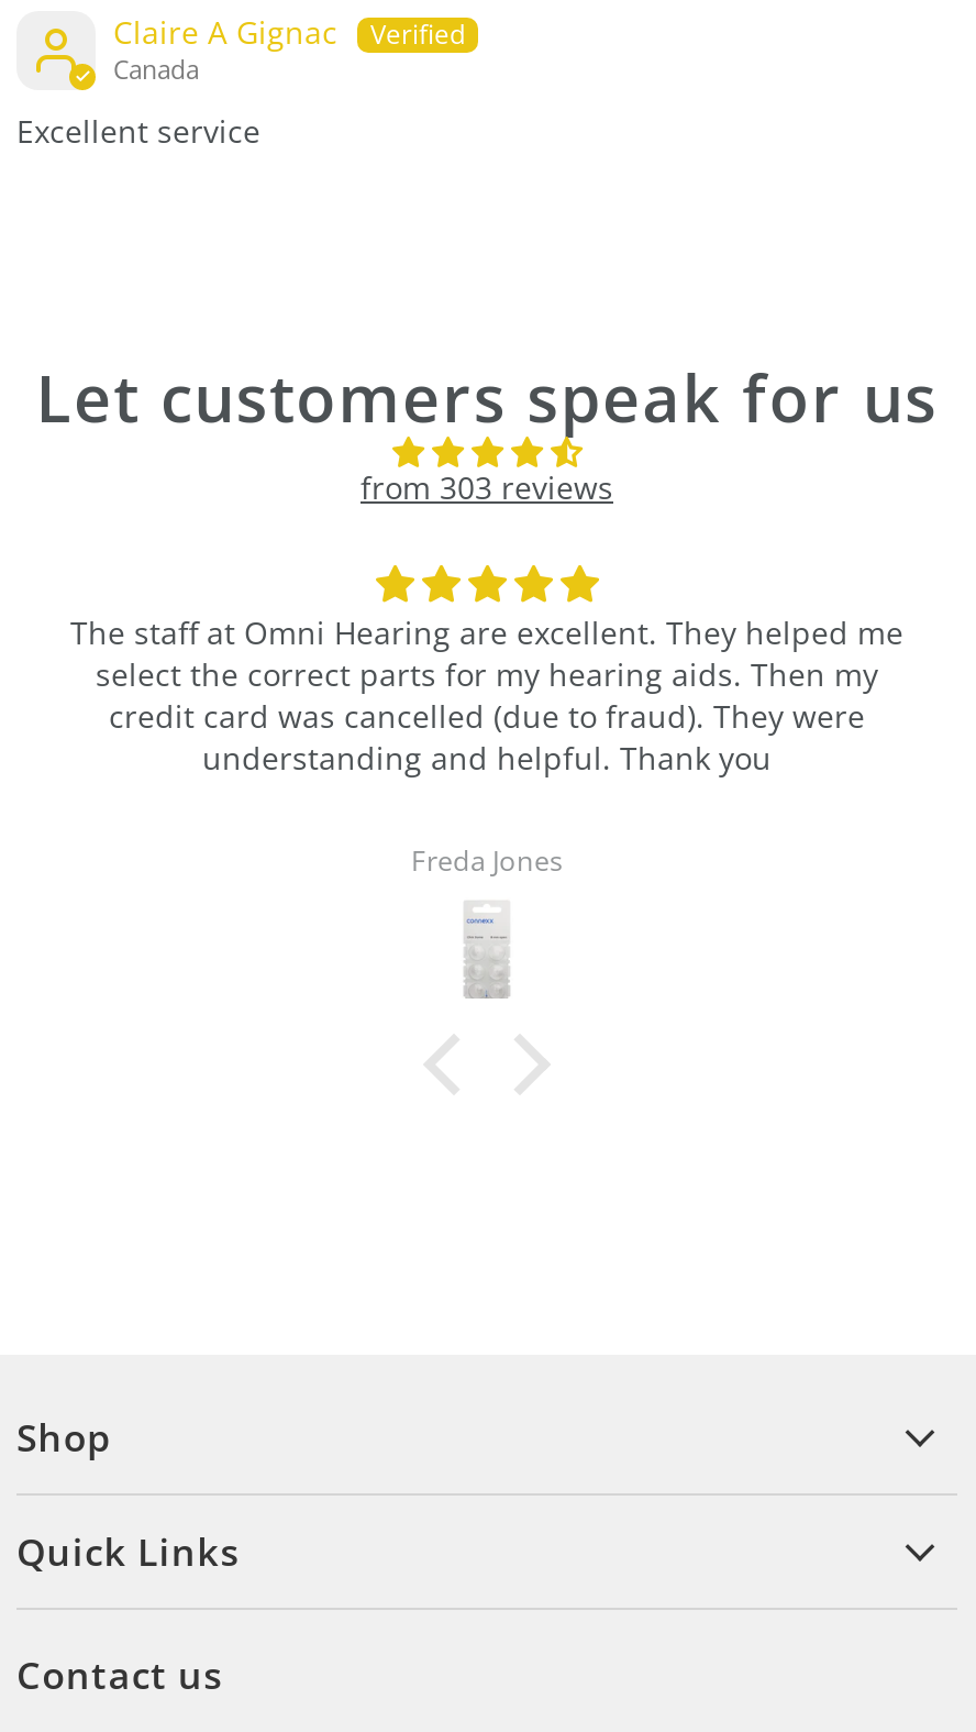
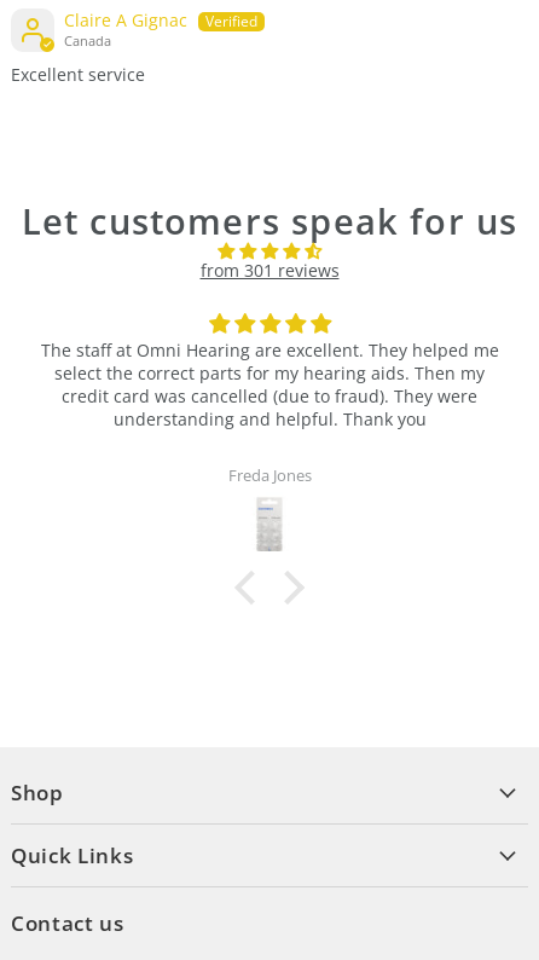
- from 303 reviews
+ from 301 reviews
